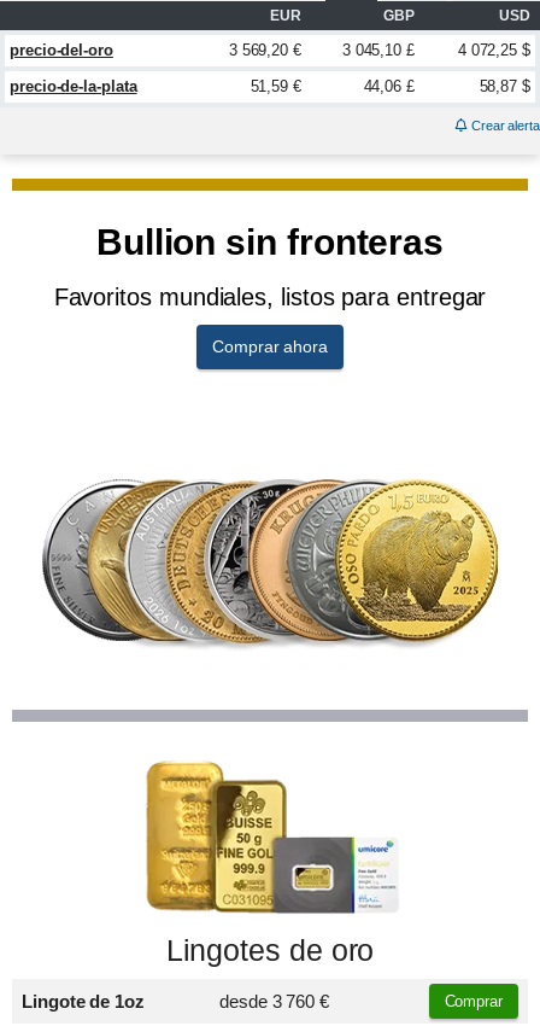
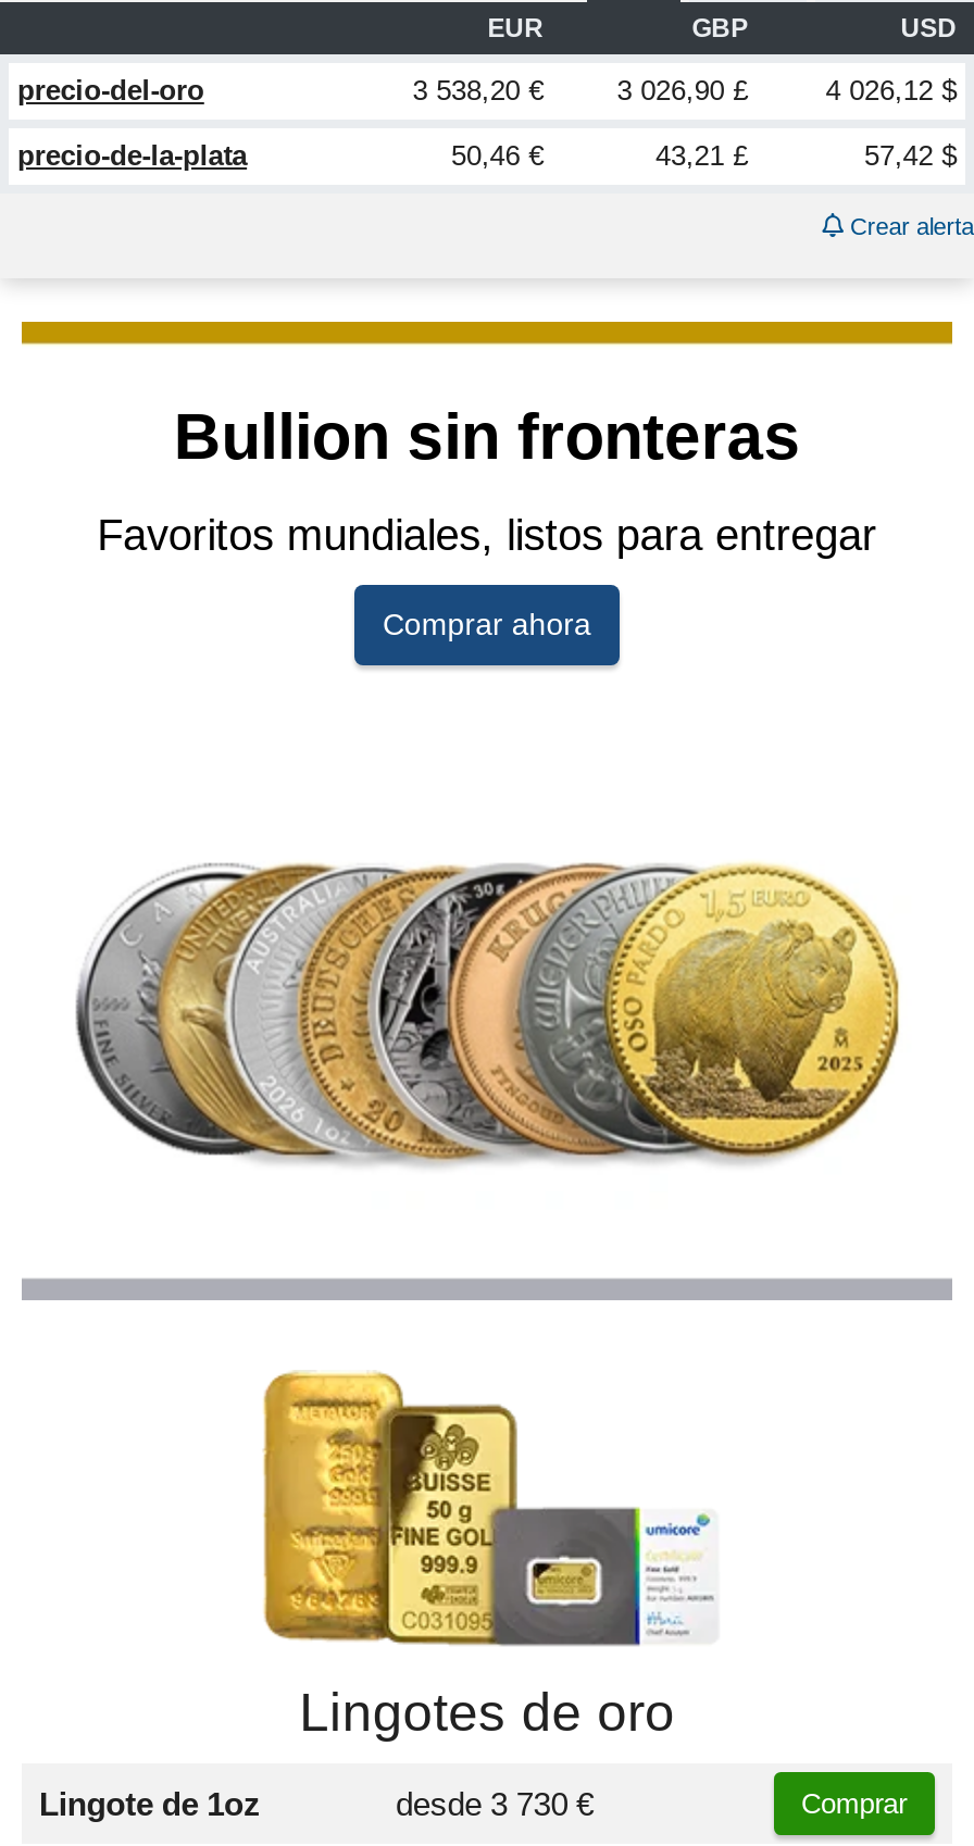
- 3 569,20 €
+ 3 538,20 €

- 3 045,10 £
+ 3 026,90 £

- 4 072,25 $
+ 4 026,12 $

- 51,59 €
+ 50,46 €

- 44,06 £
+ 43,21 £

- 58,87 $
+ 57,42 $

- desde 3 760 €
+ desde 3 730 €
